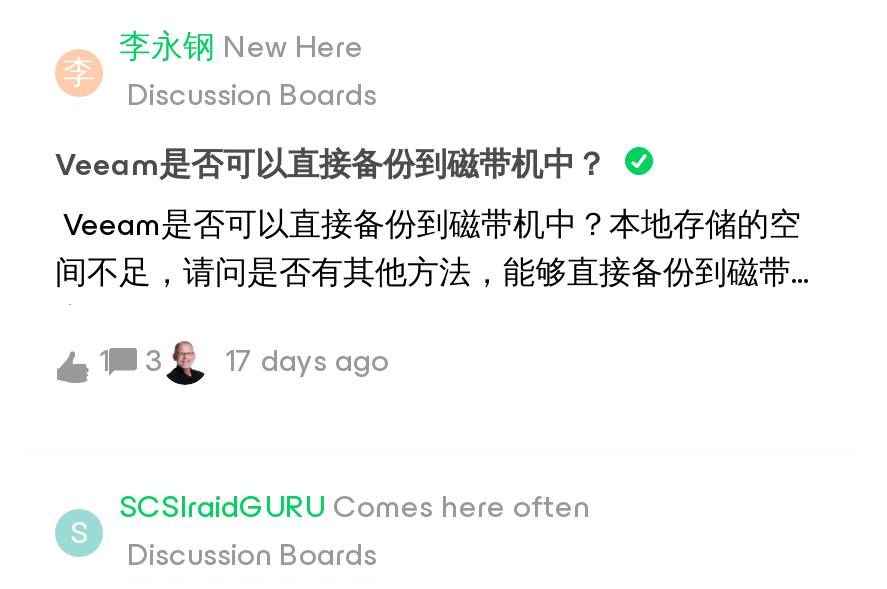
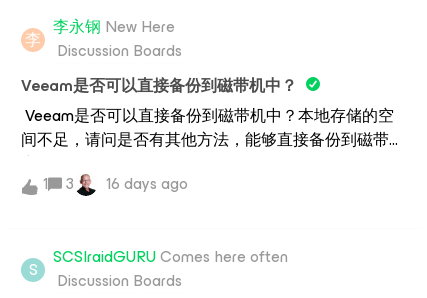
- 17 days ago
+ 16 days ago
